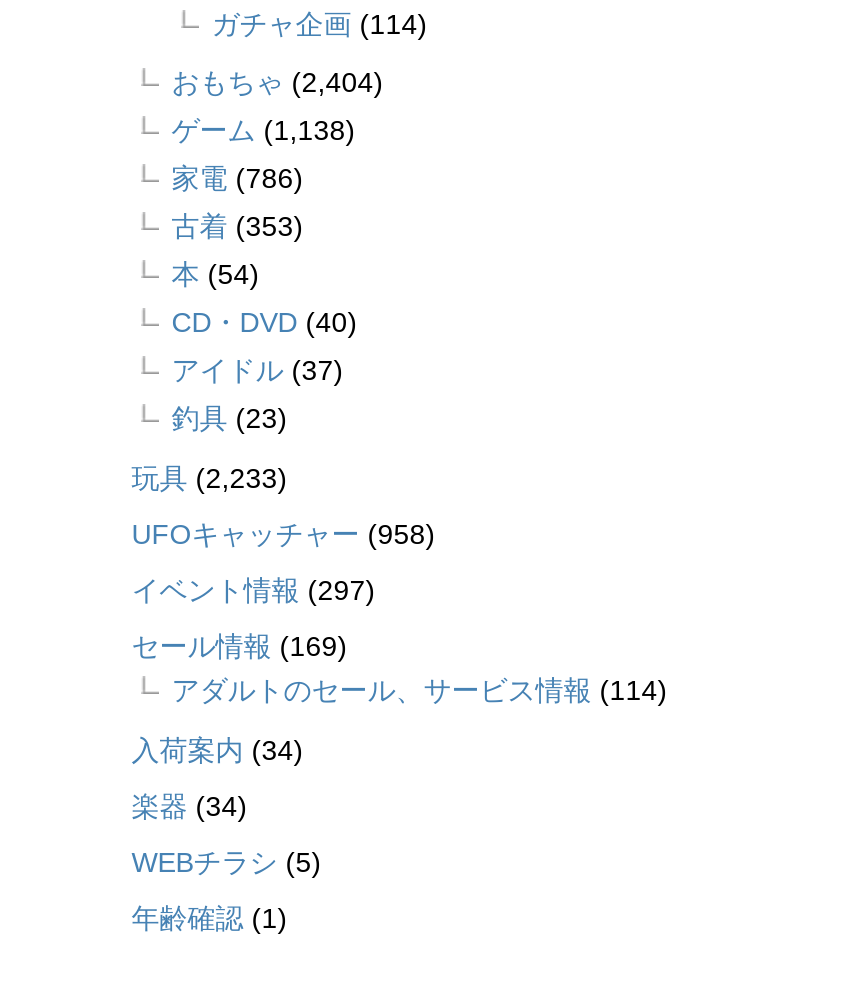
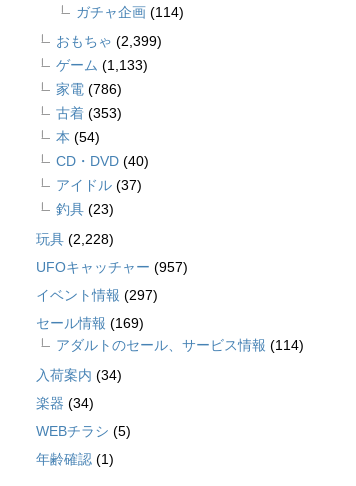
- おもちゃ(2,404)
+ おもちゃ(2,399)

- ゲーム(1,138)
+ ゲーム(1,133)

- 玩具(2,233)
+ 玩具(2,228)

- UFOキャッチャー(958)
+ UFOキャッチャー(957)
